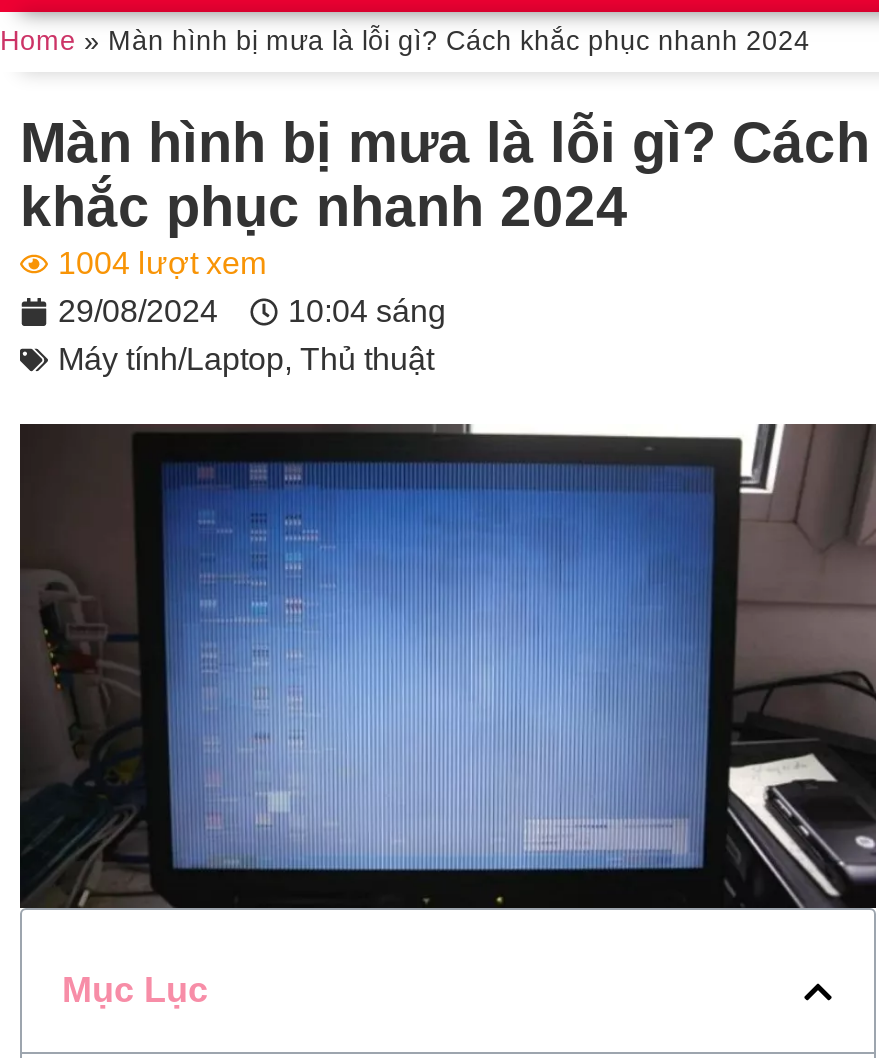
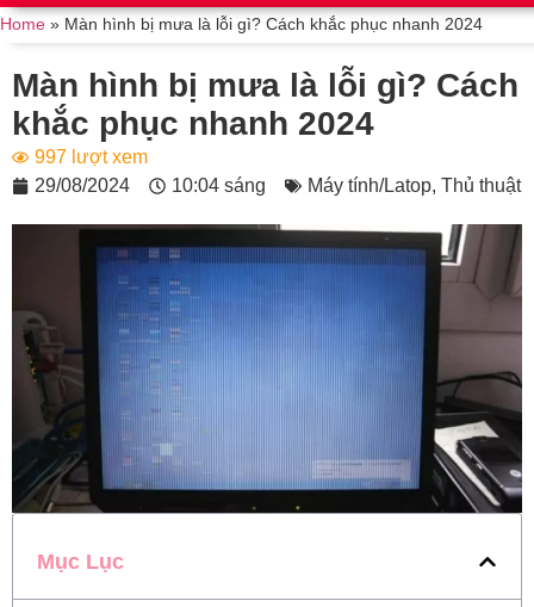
- 1004 lượt xem
+ 997 lượt xem

- Máy tính/Laptop, Thủ thuật
+ Máy tính/Latop, Thủ thuật
